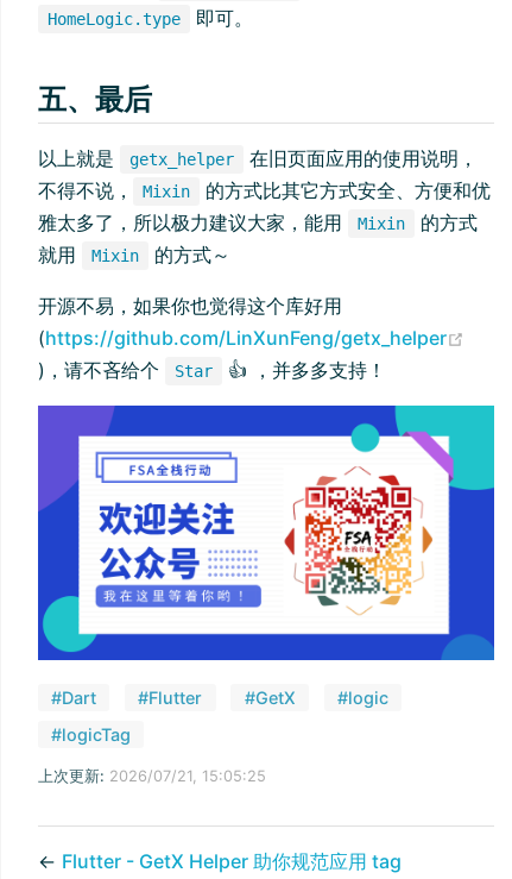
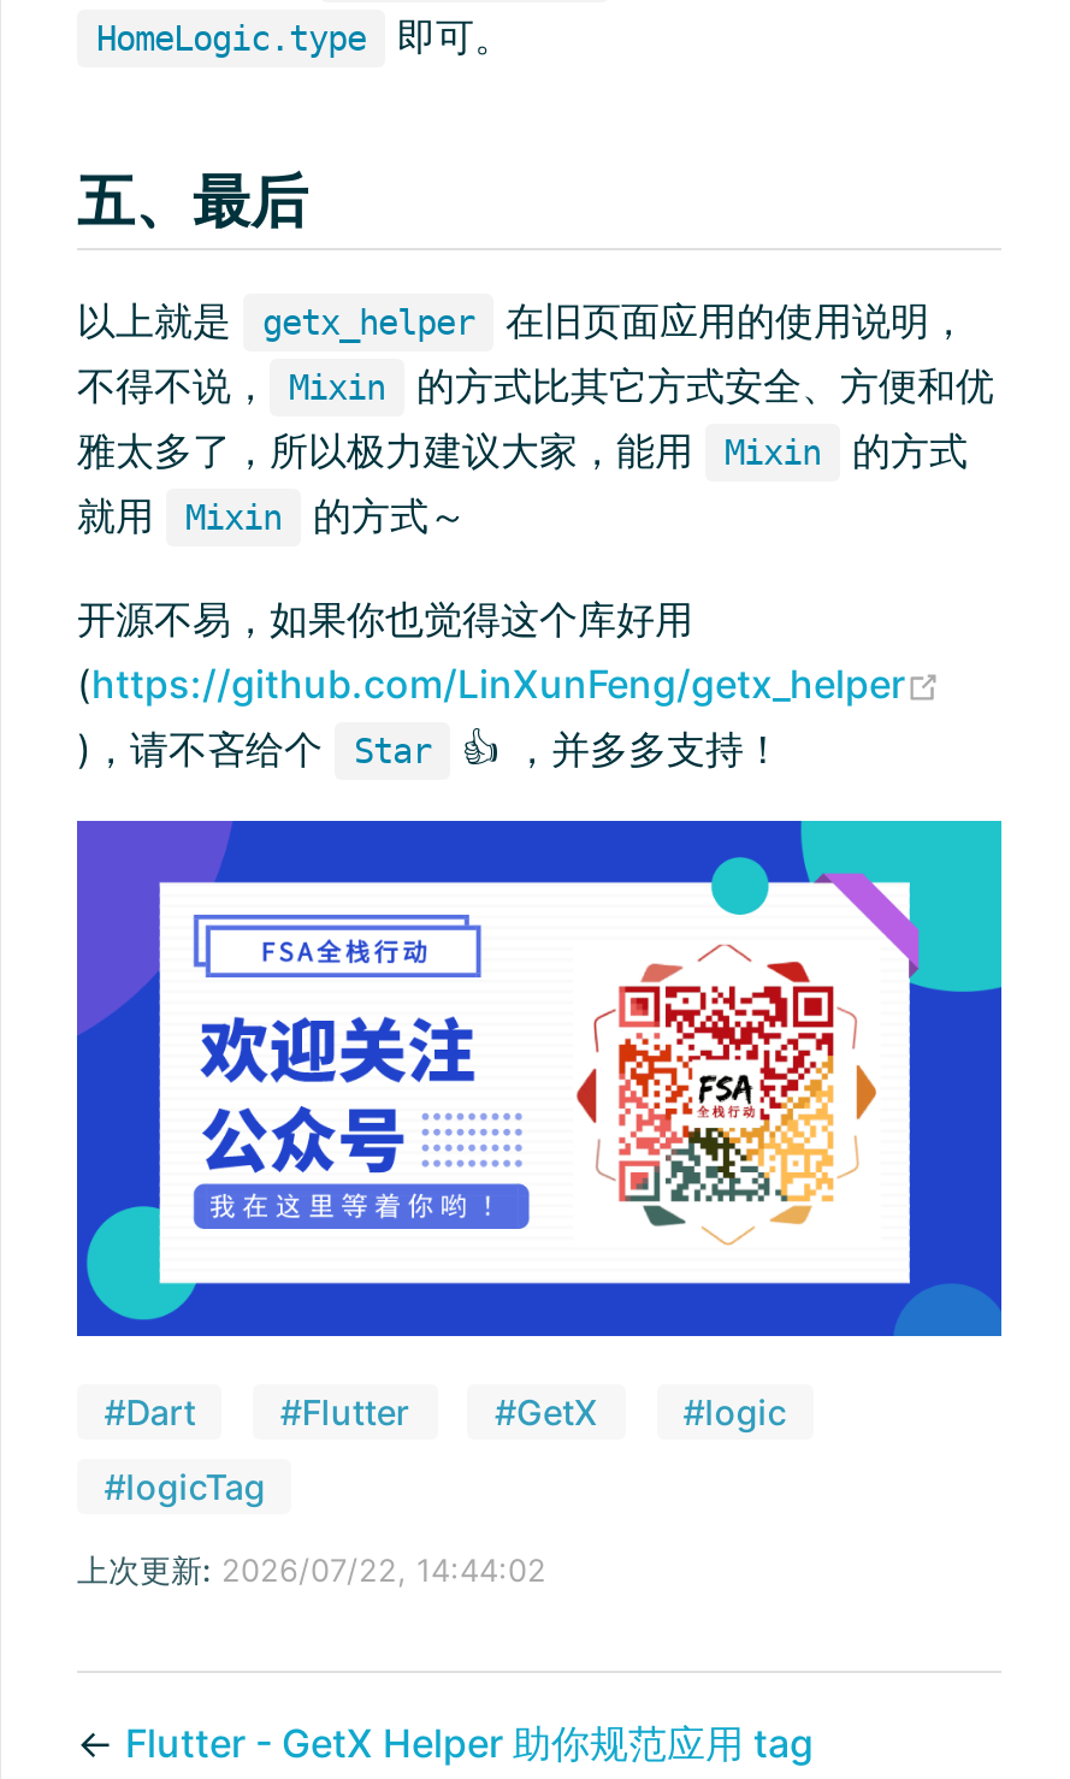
- 上次更新: 2026/07/21, 15:05:25
+ 上次更新: 2026/07/22, 14:44:02
